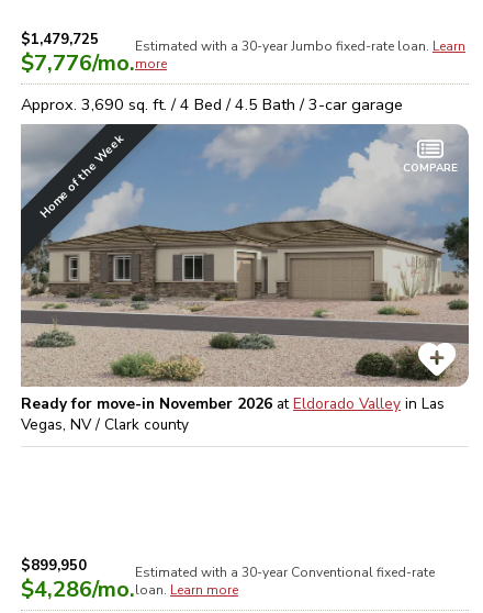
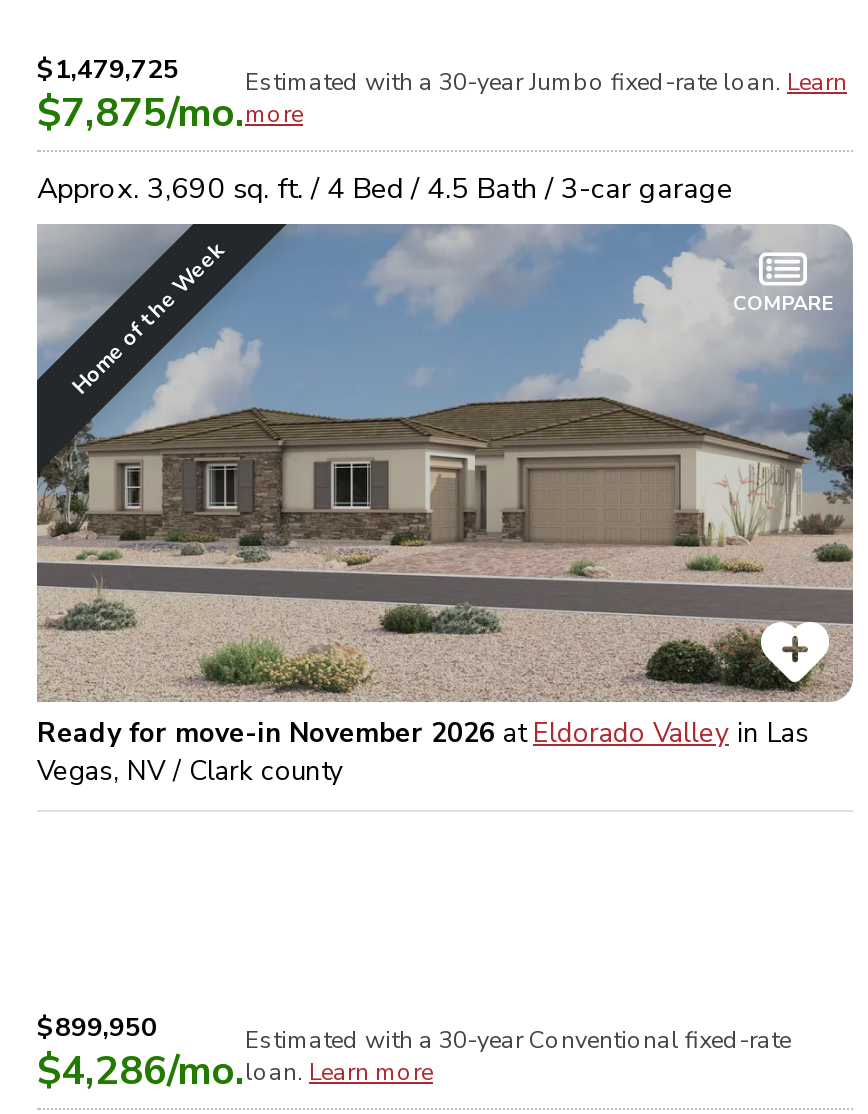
- $7,776/mo. more
+ $7,875/mo. more
